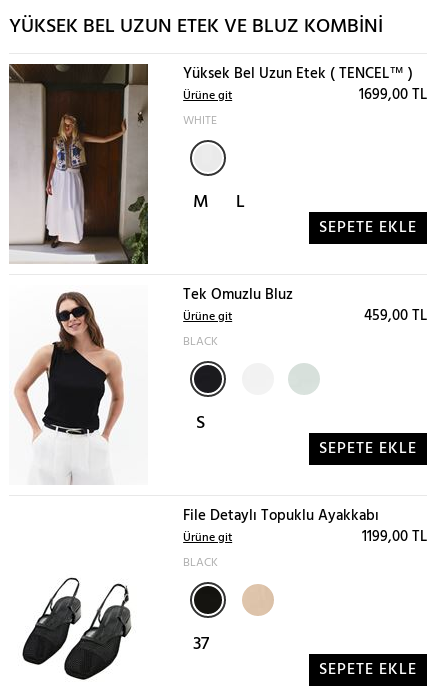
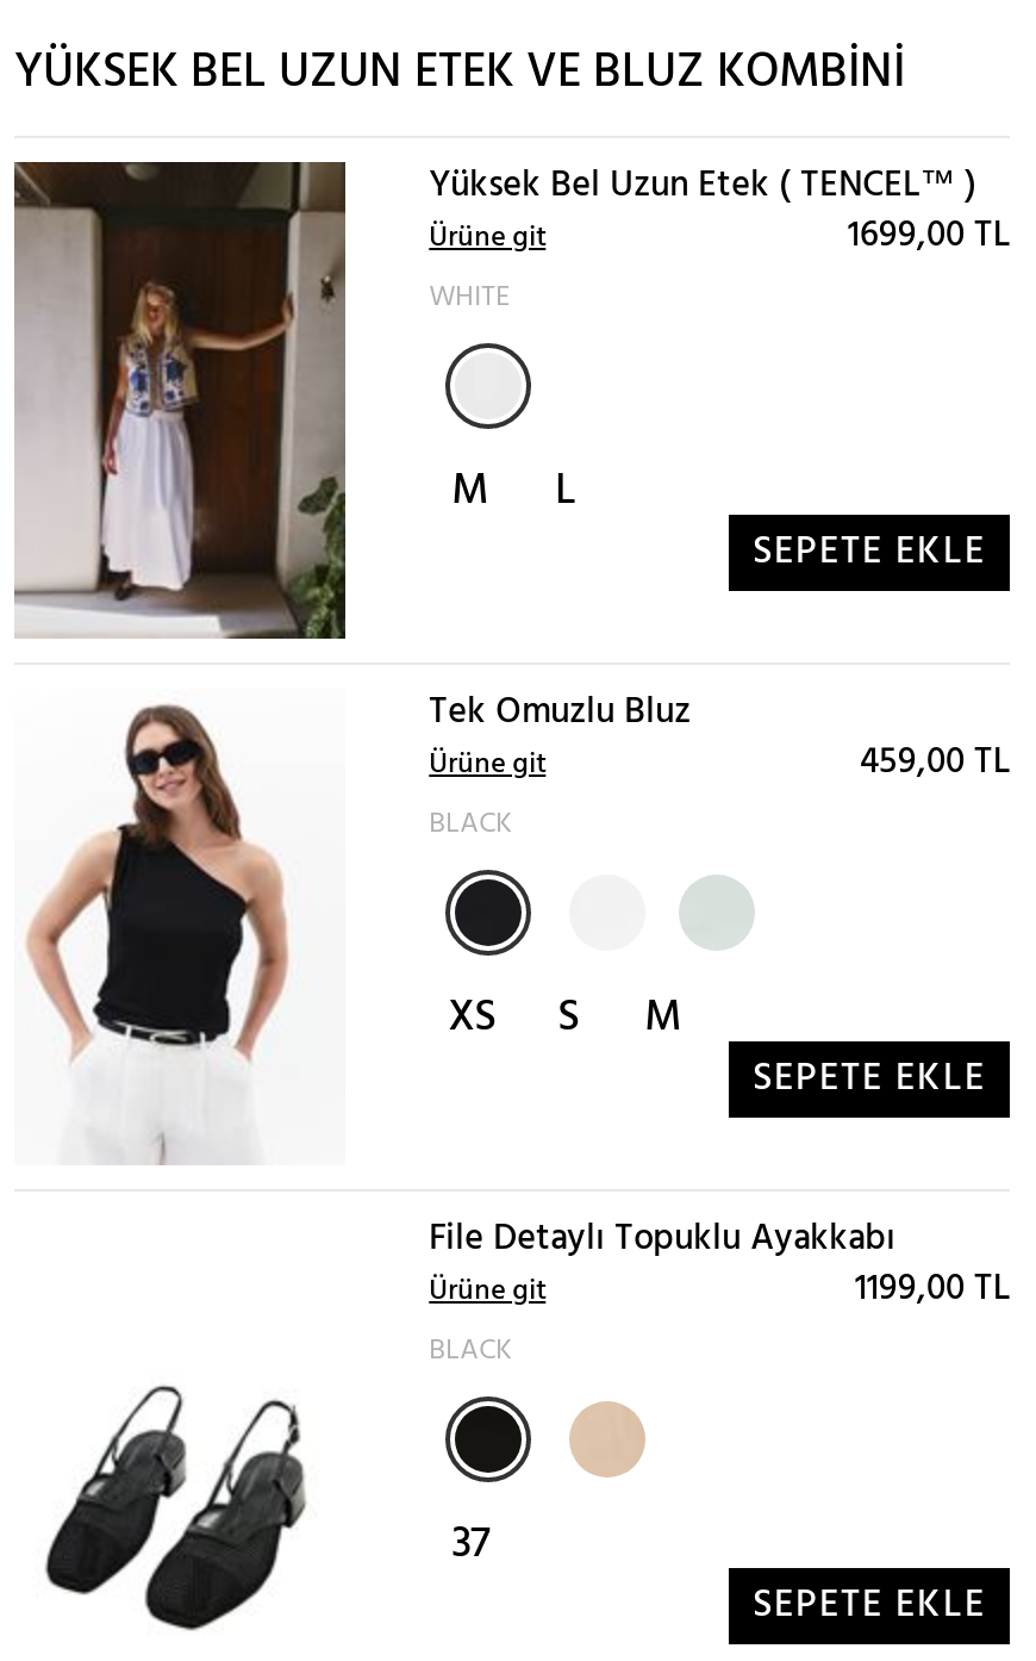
+ XS

+ M
